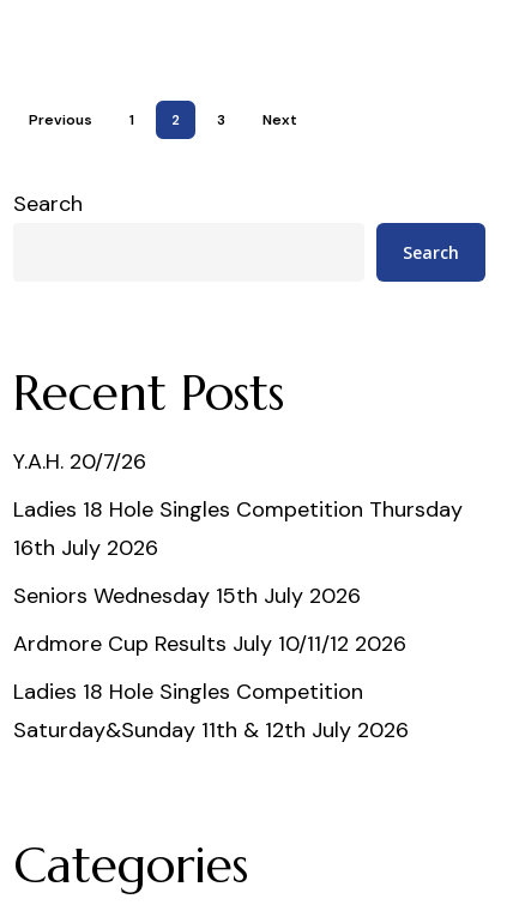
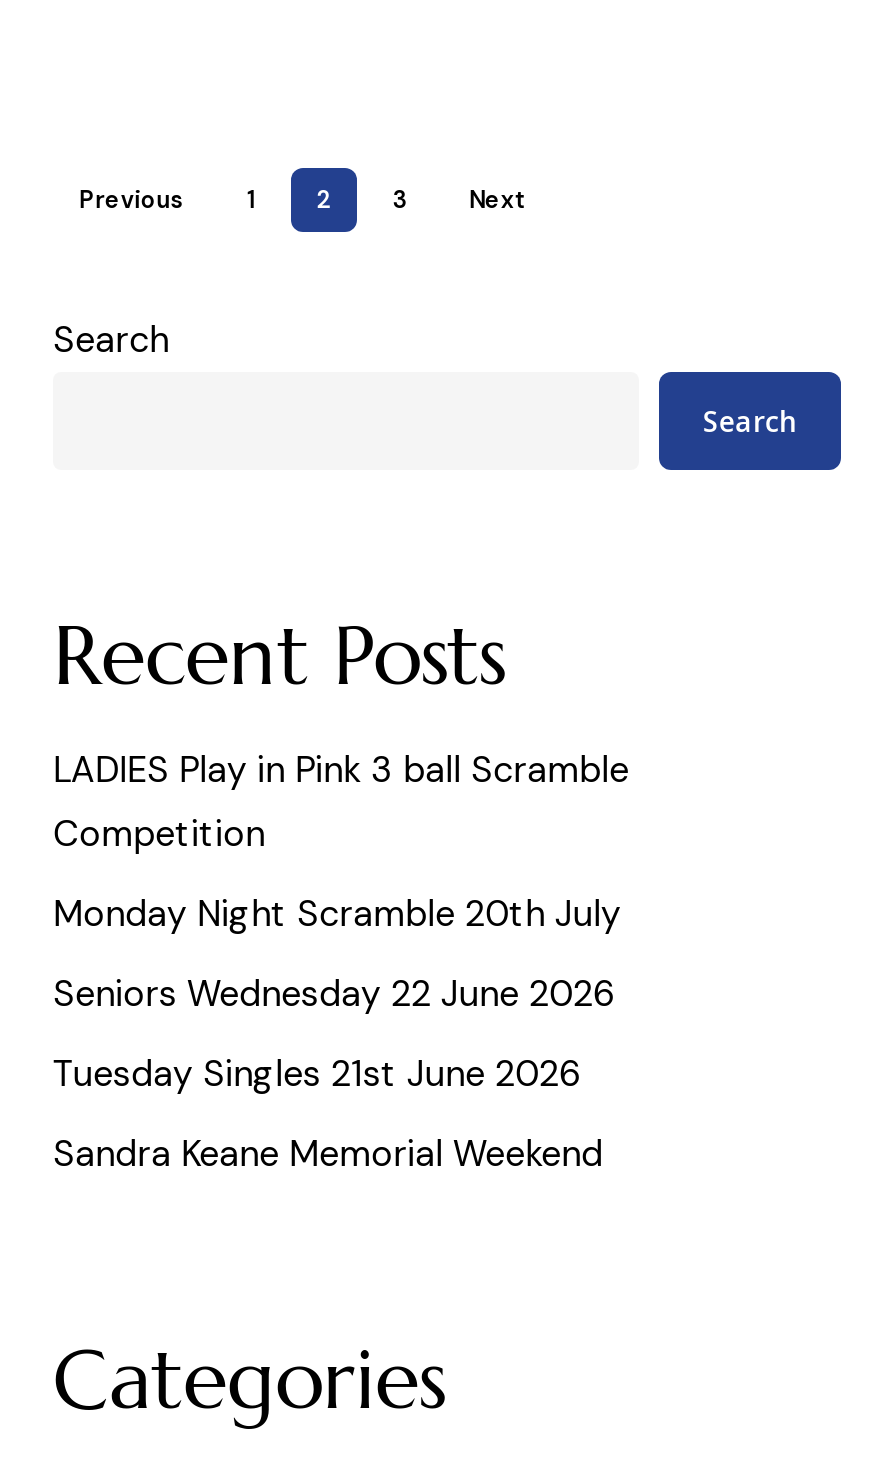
- Y.A.H. 20/7/26
+ LADIES Play in Pink 3 ball Scramble
+ Competition

- Ladies 18 Hole Singles Competition Thursday
- 16th July 2026
+ Monday Night Scramble 20th July

- Seniors Wednesday 15th July 2026
+ Seniors Wednesday 22 June 2026

- Ardmore Cup Results July 10/11/12 2026
+ Tuesday Singles 21st June 2026

- Ladies 18 Hole Singles Competition
- Saturday&Sunday 11th & 12th July 2026
+ Sandra Keane Memorial Weekend
